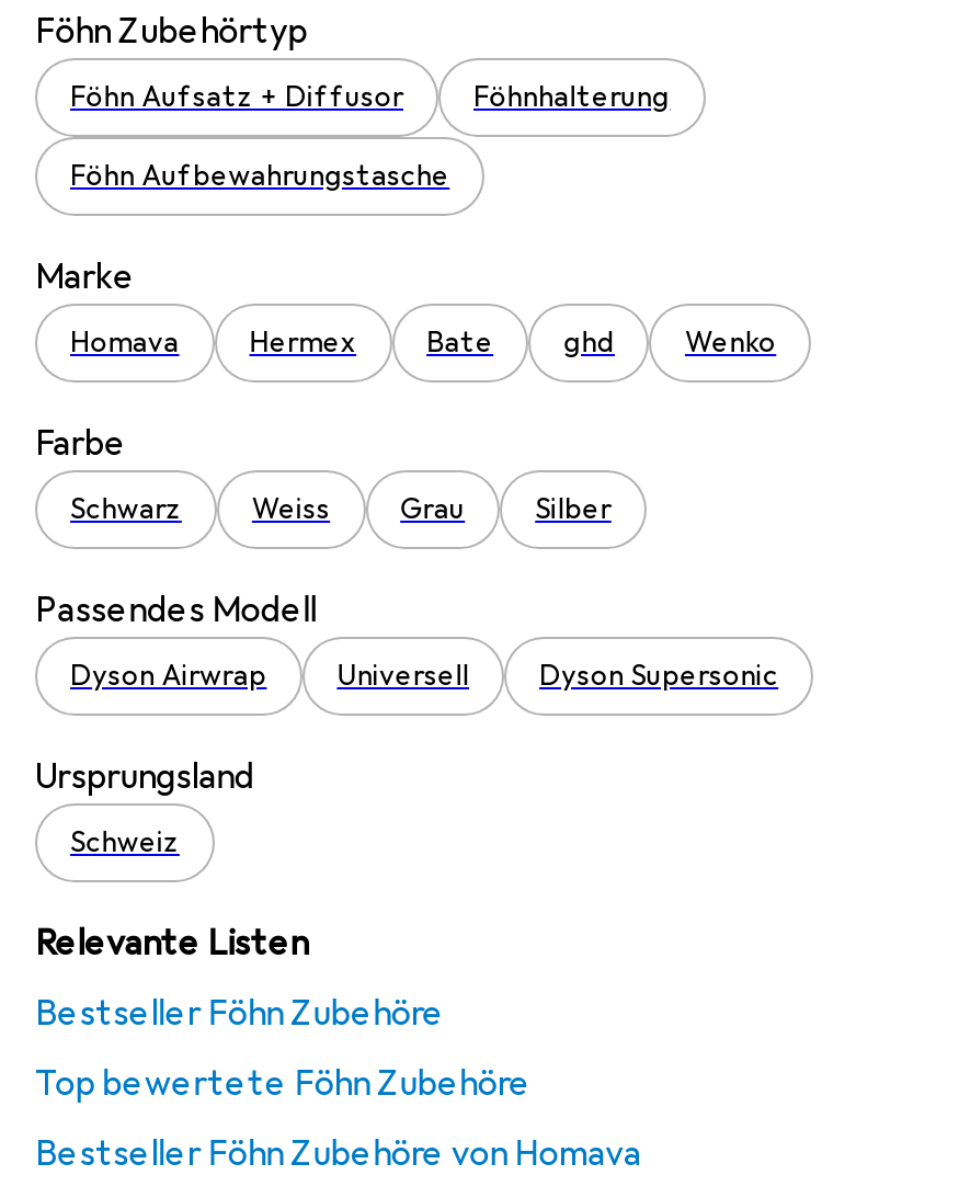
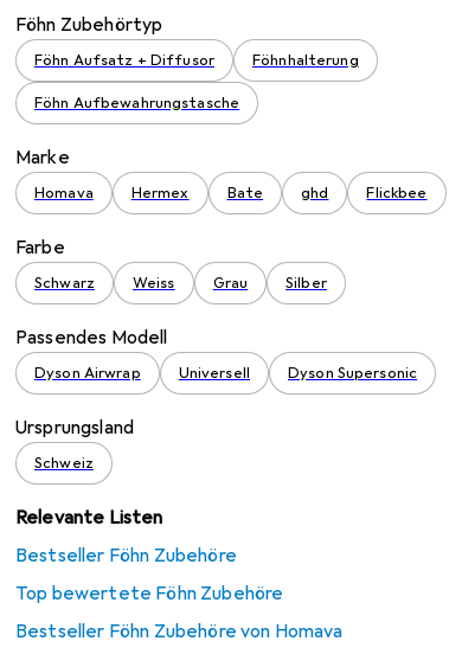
- Wenko
+ Flickbee
